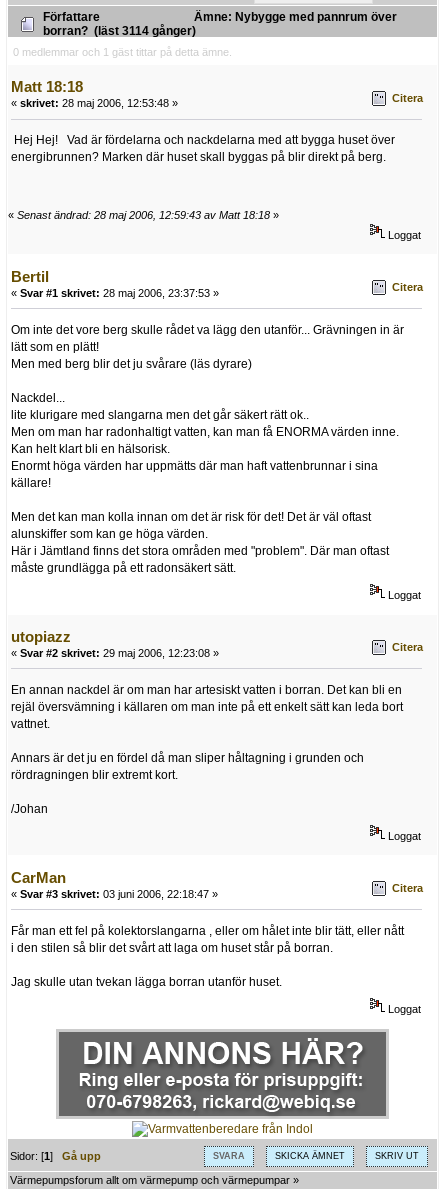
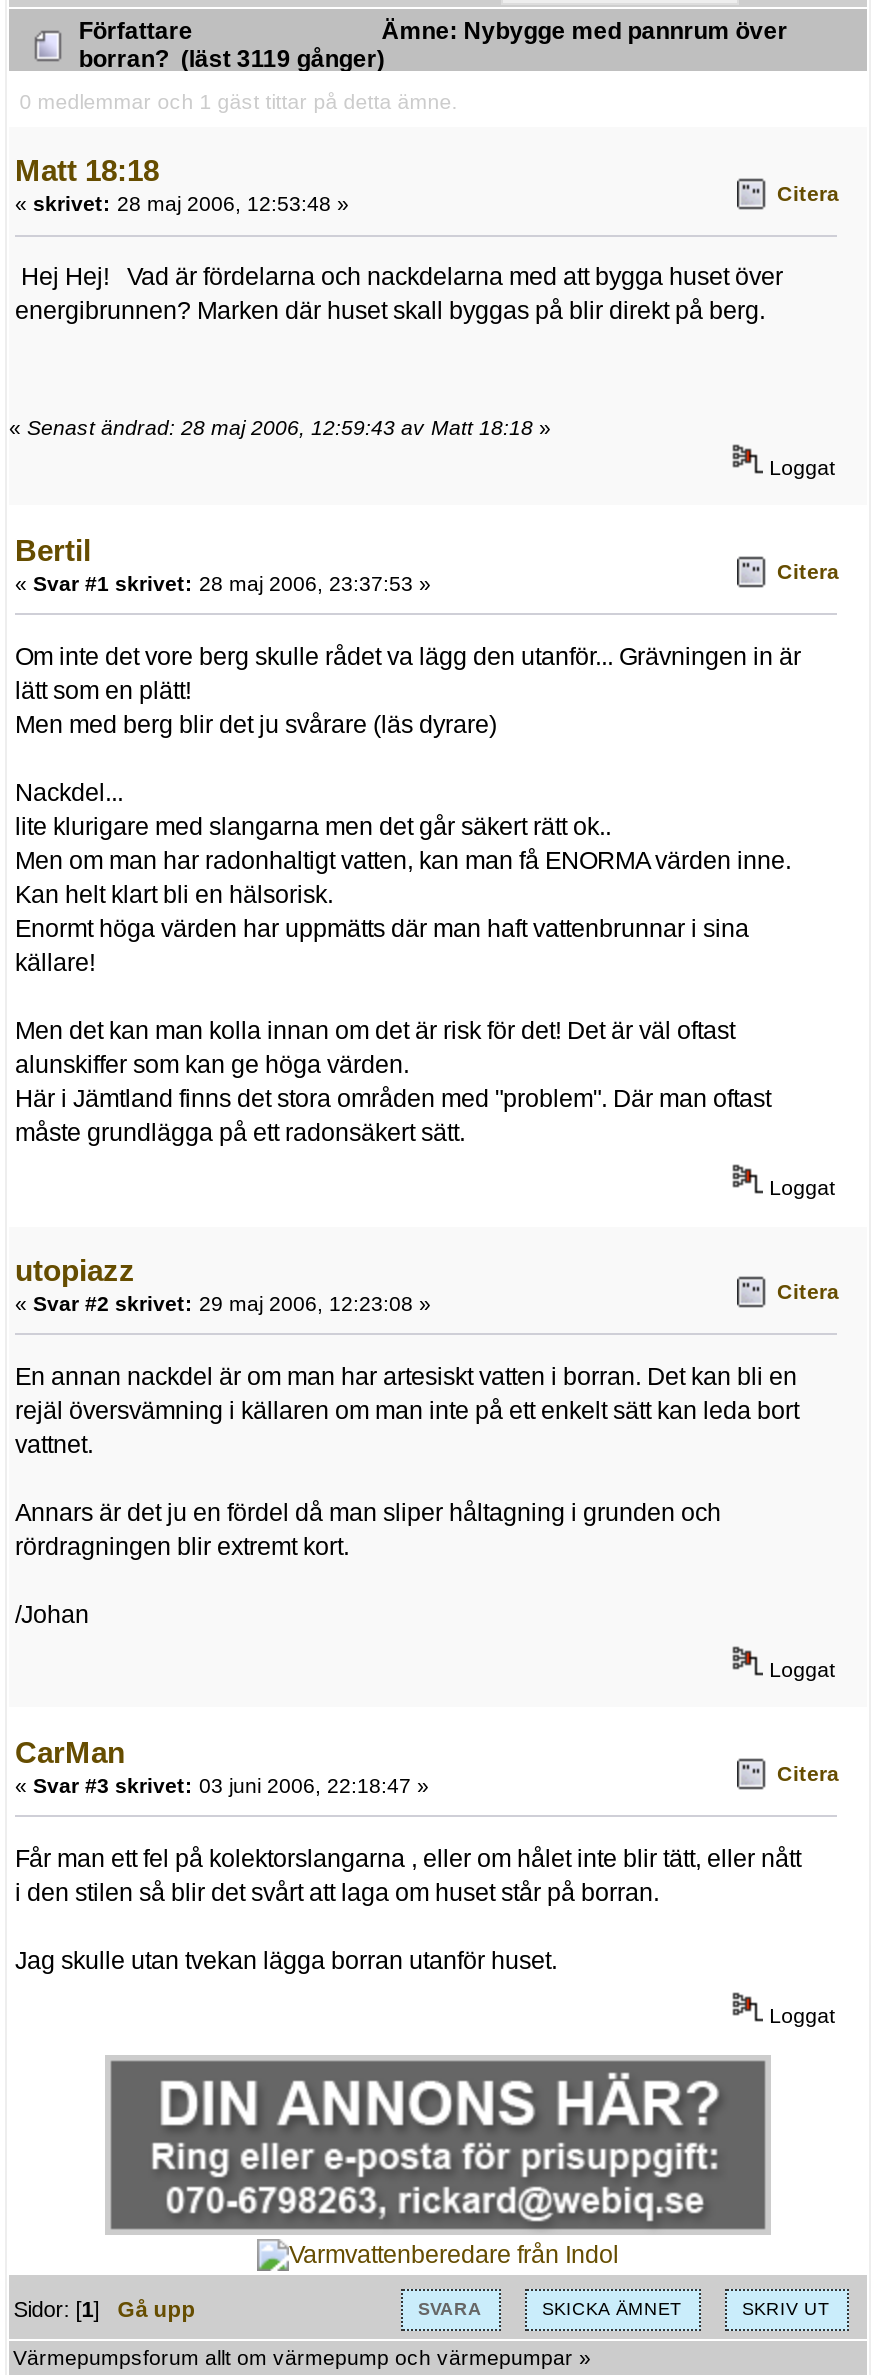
- borran? (läst 3114 gånger)
+ borran? (läst 3119 gånger)
